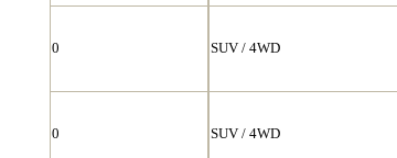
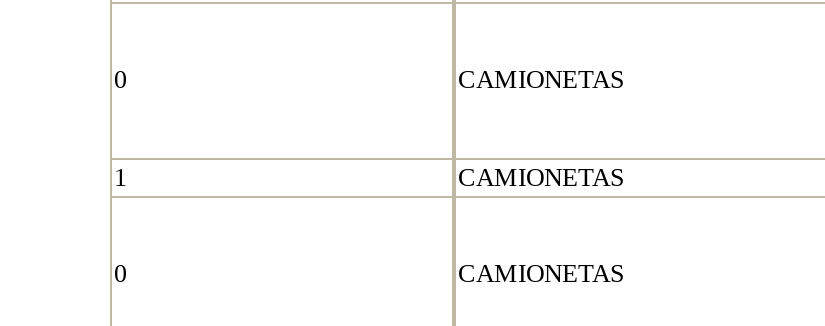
- SUV / 4WD
+ CAMIONETAS
+ 1
+ CAMIONETAS

- SUV / 4WD
+ CAMIONETAS
